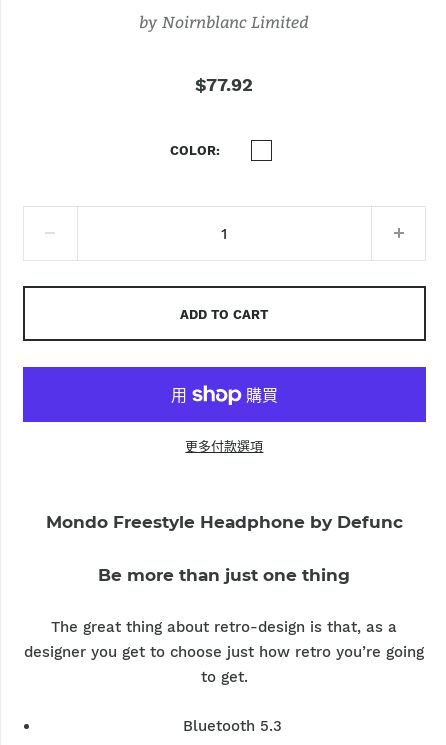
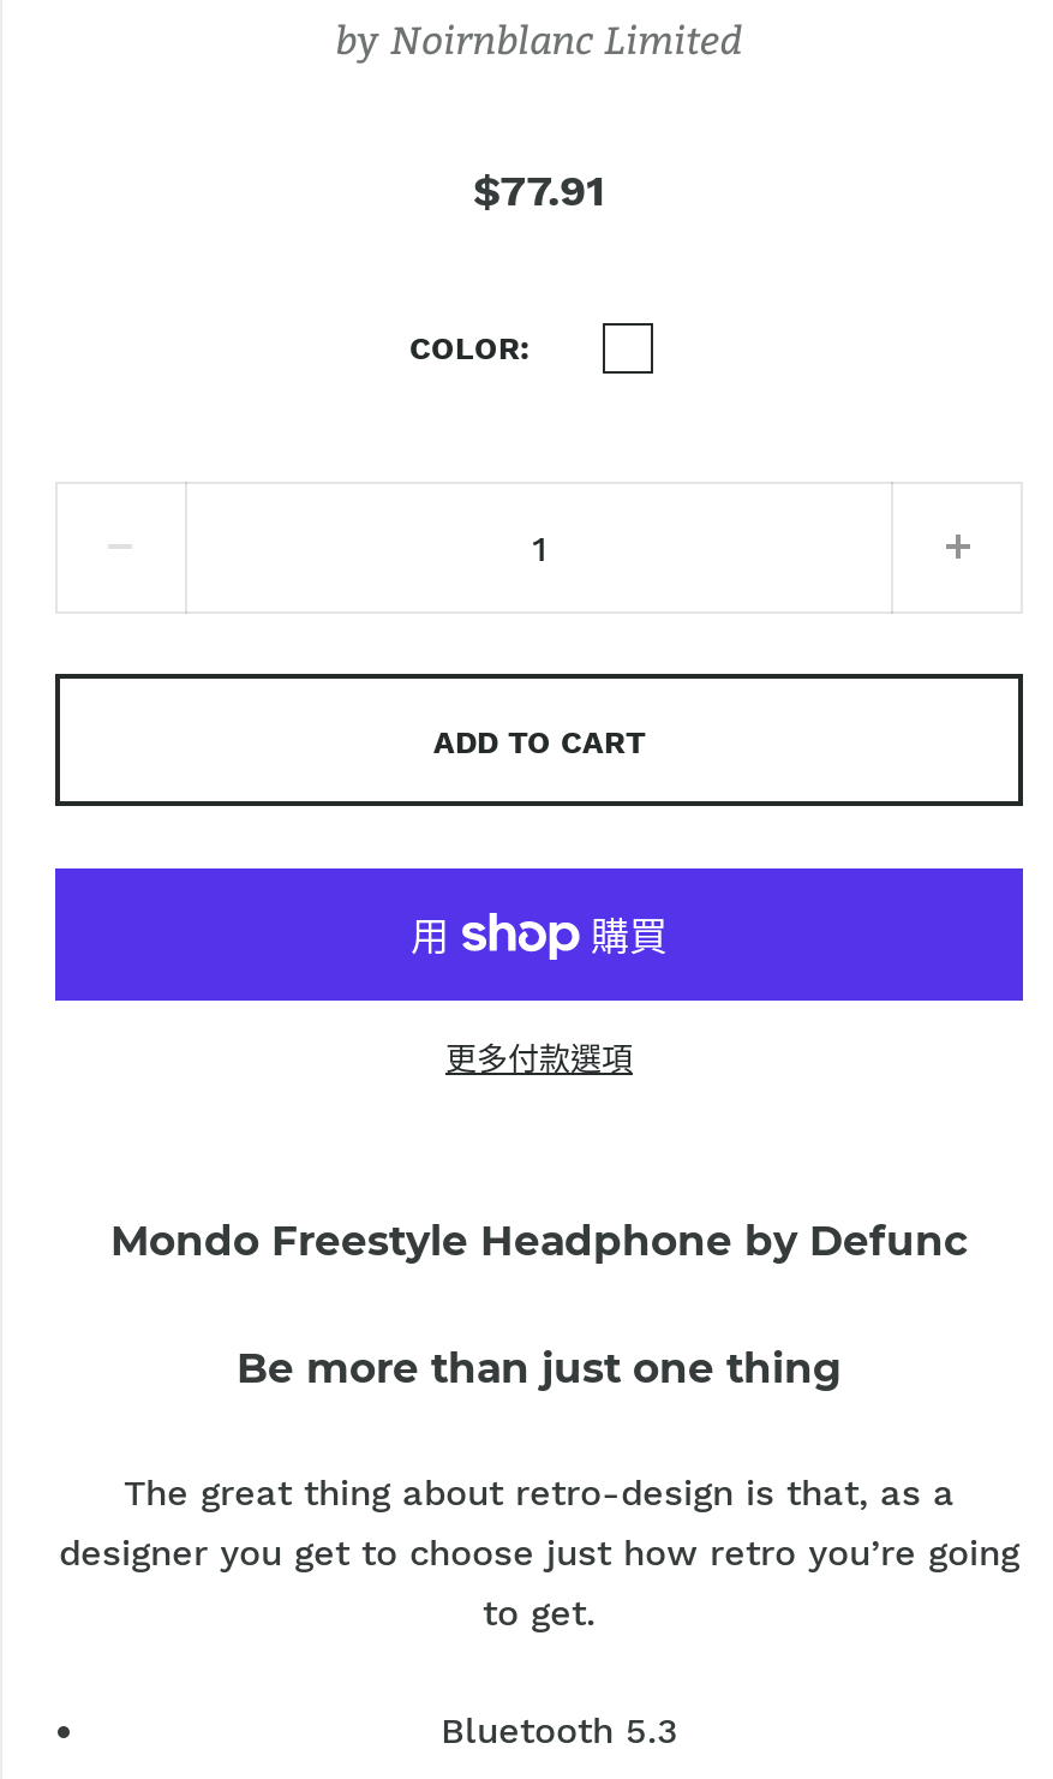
- $77.92
+ $77.91
